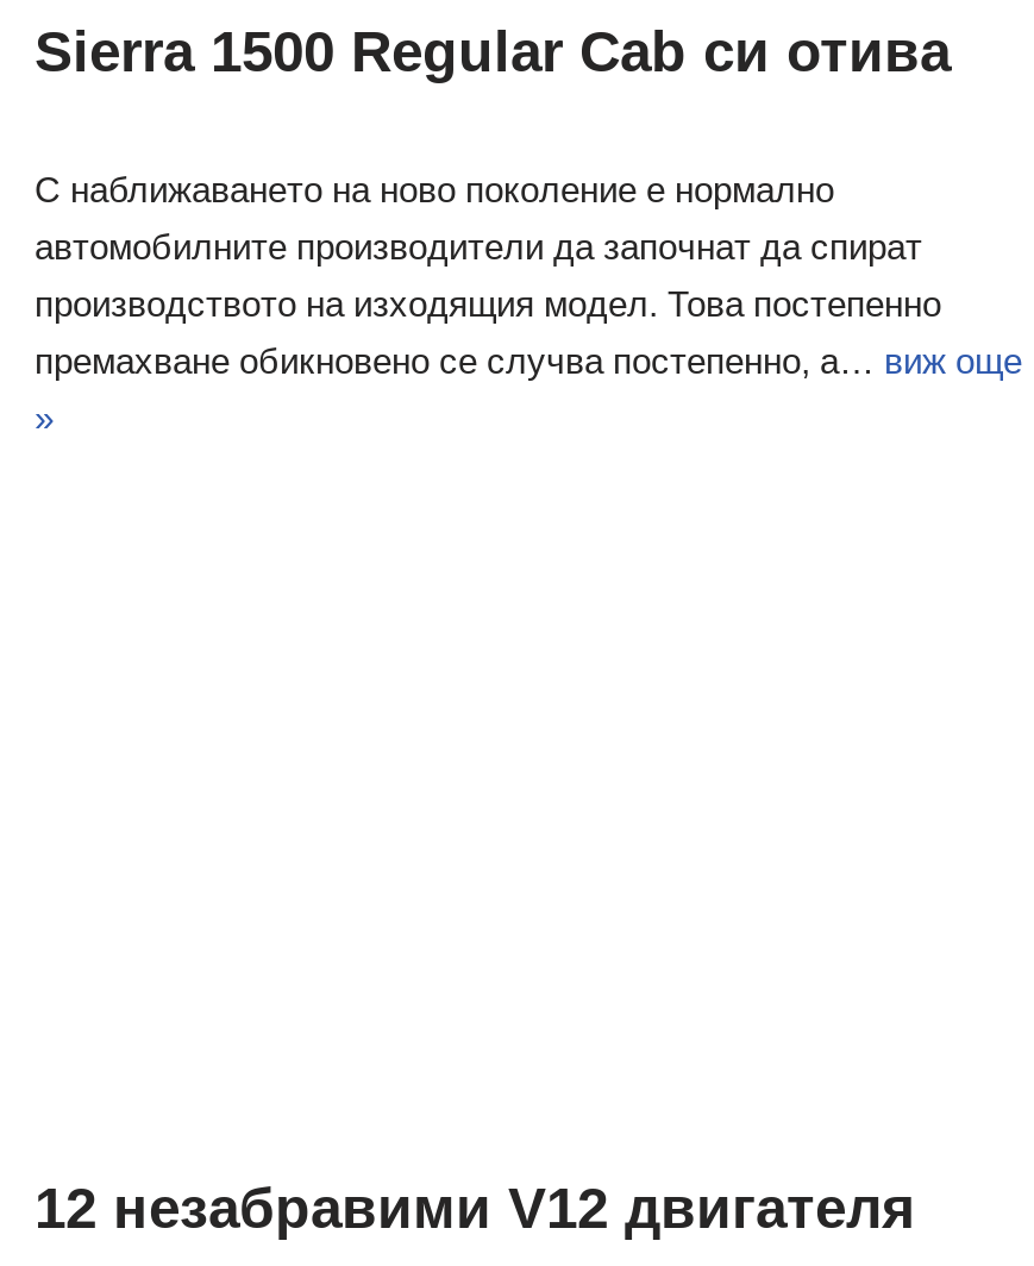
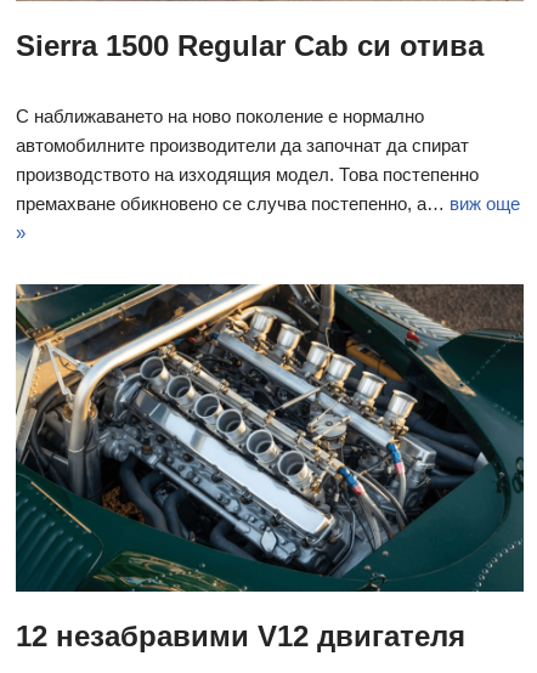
+ [image]
